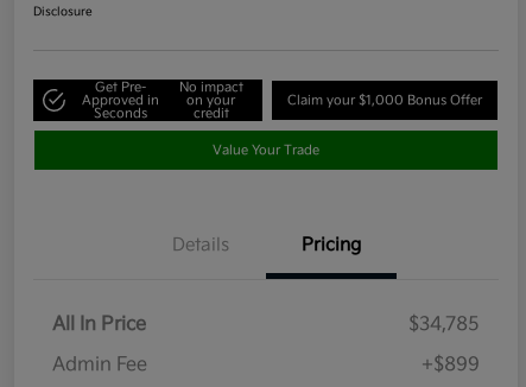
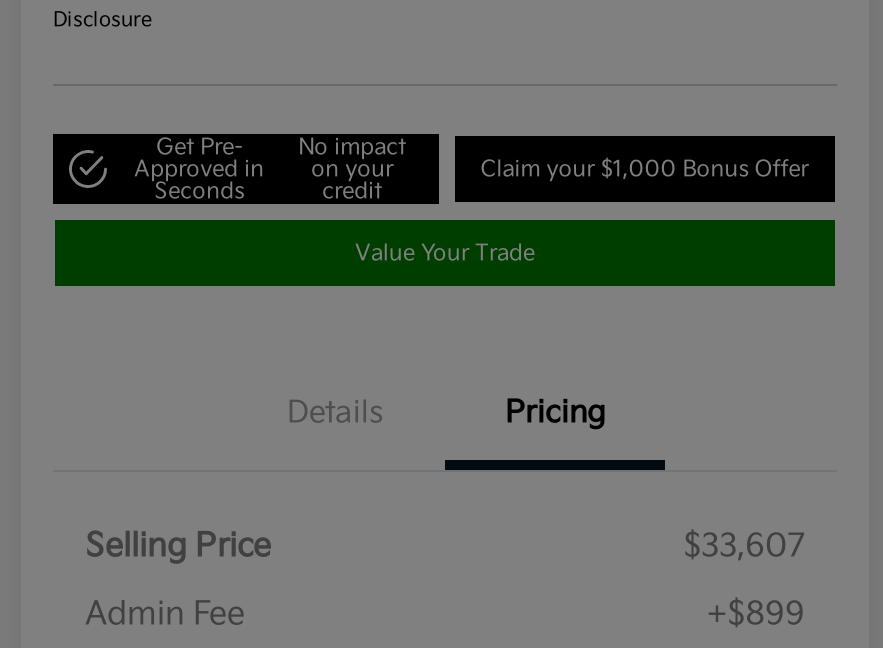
- All In Price
- $34,785
+ Selling Price
+ $33,607
